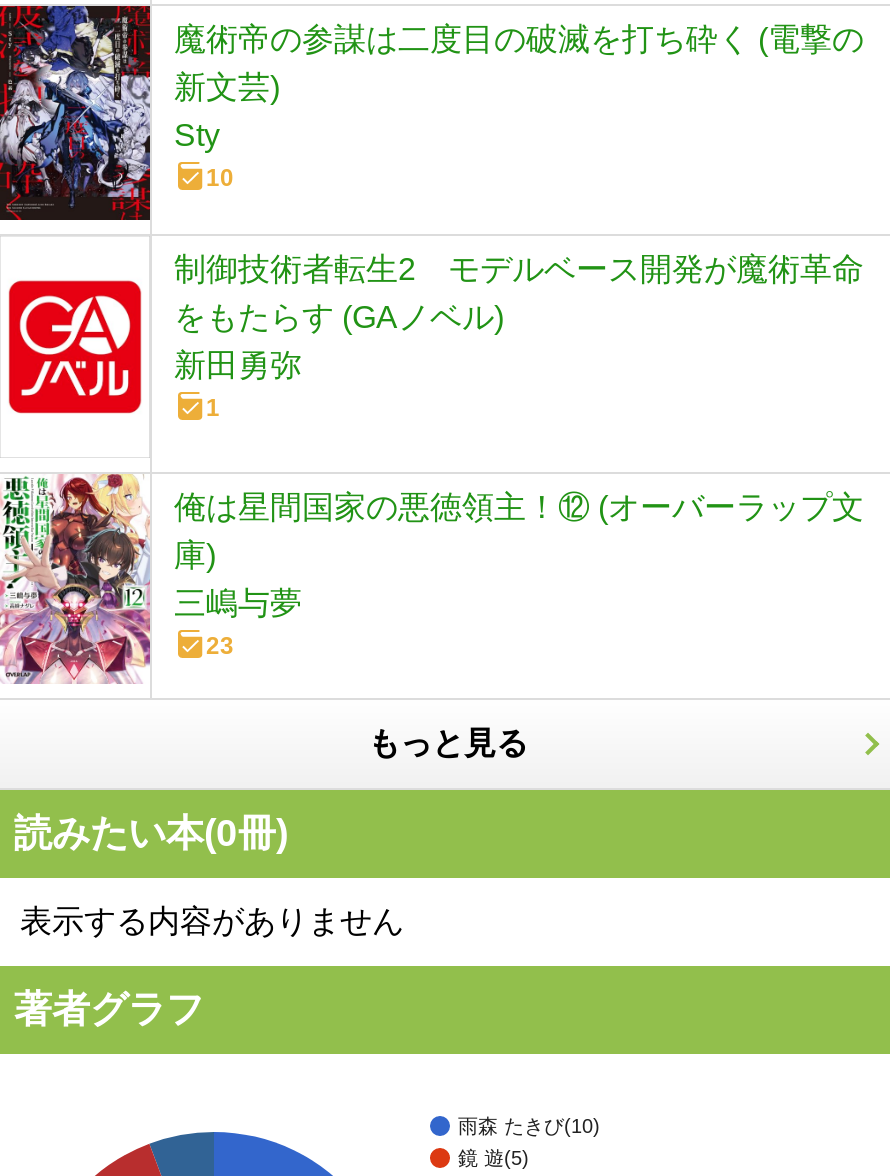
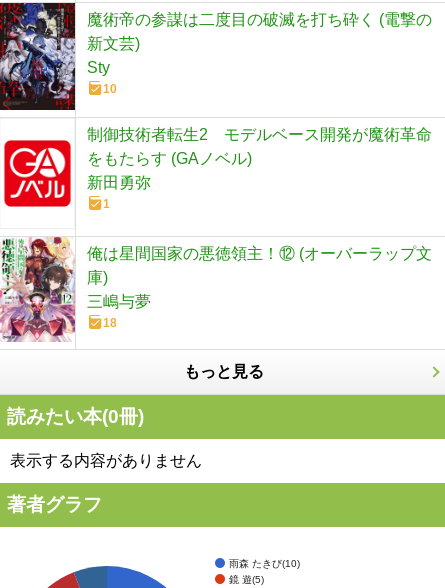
- 23
+ 18
